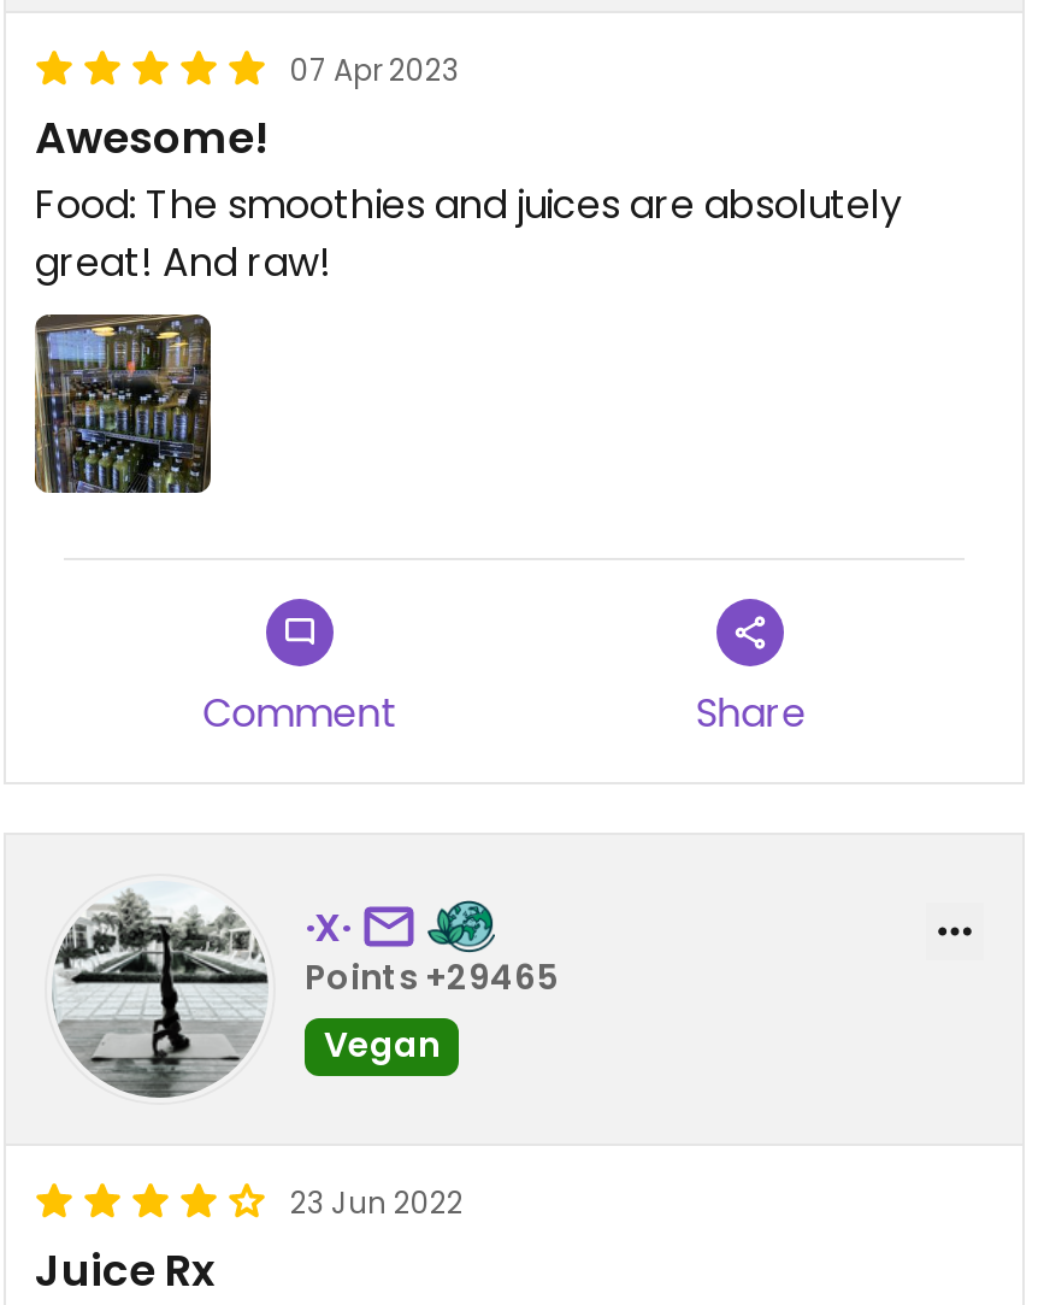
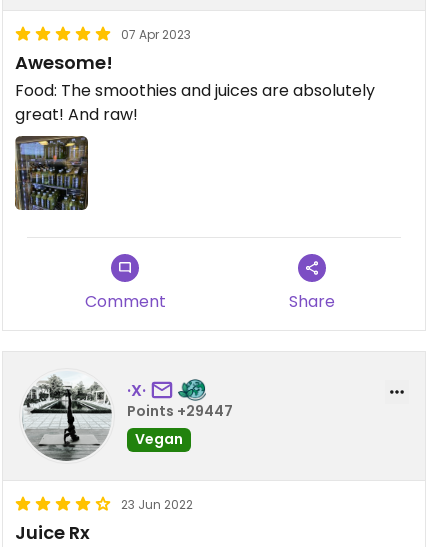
- Points +29465
+ Points +29447
